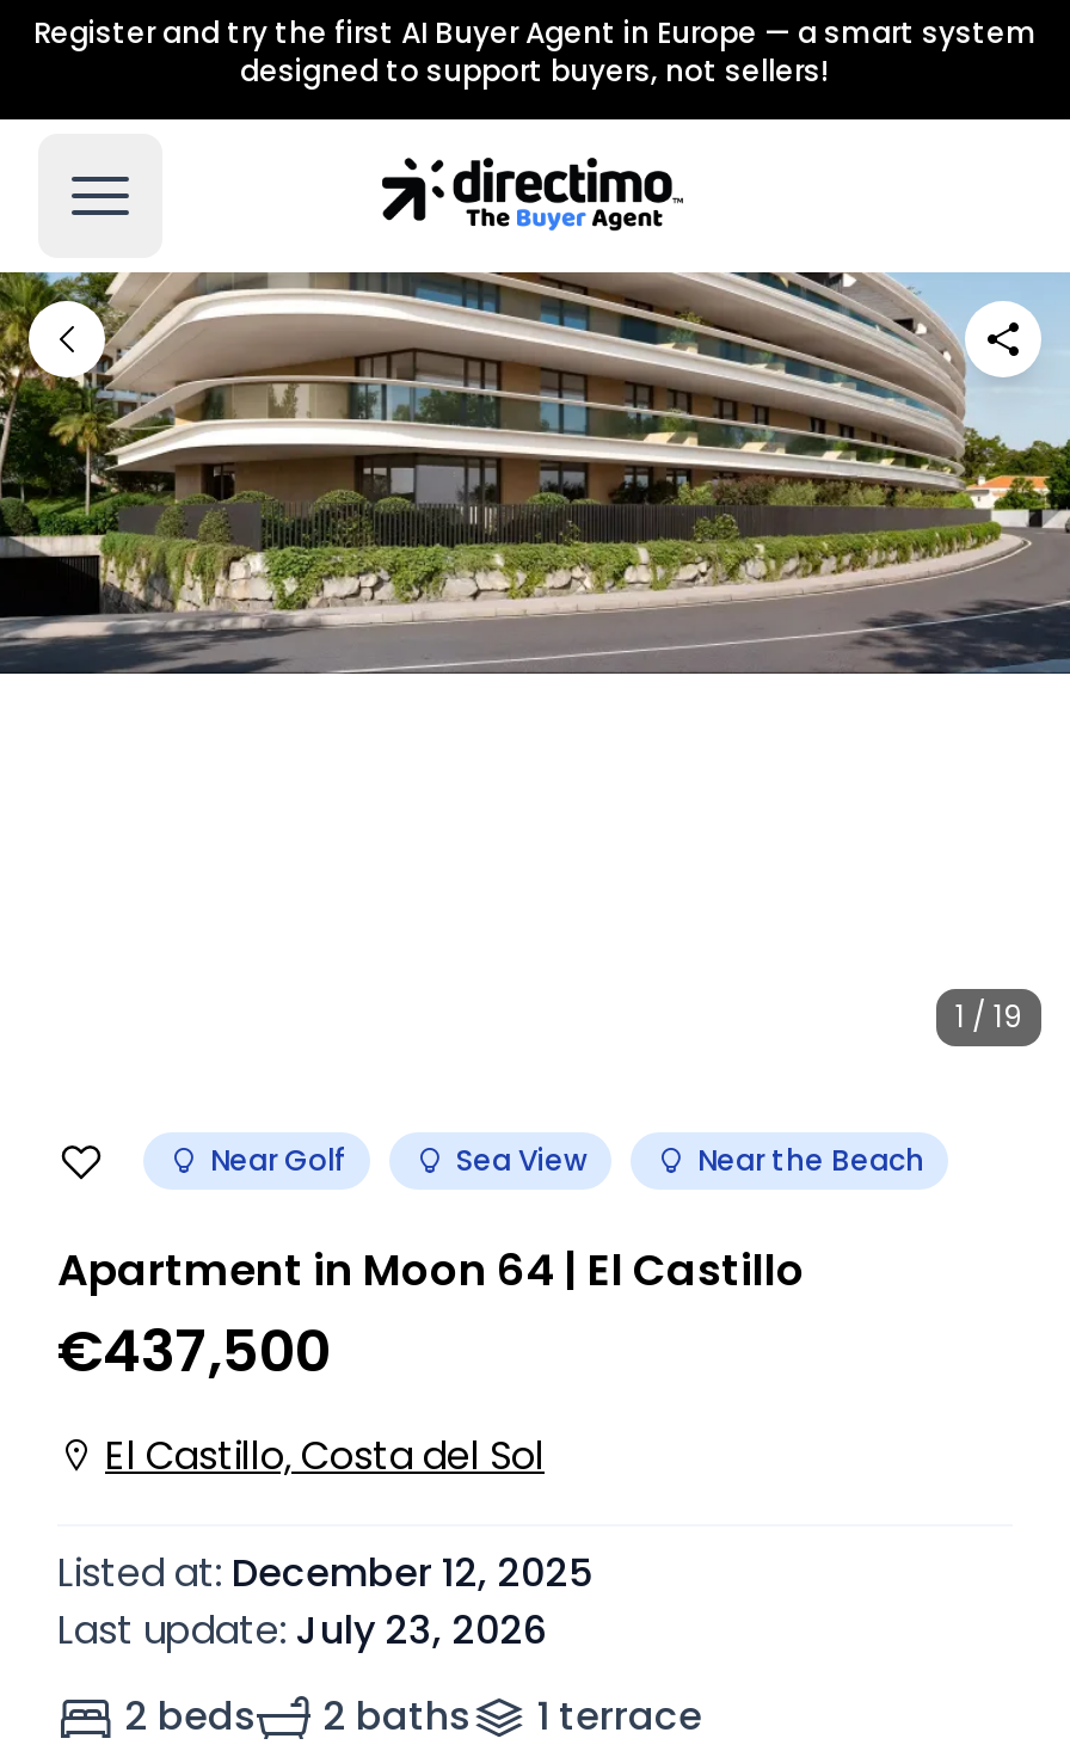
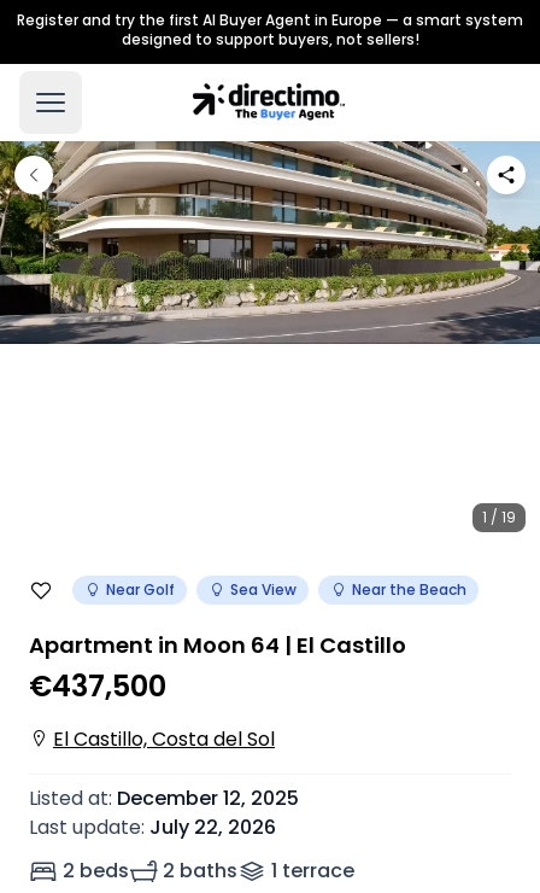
- Last update: July 23, 2026
+ Last update: July 22, 2026
